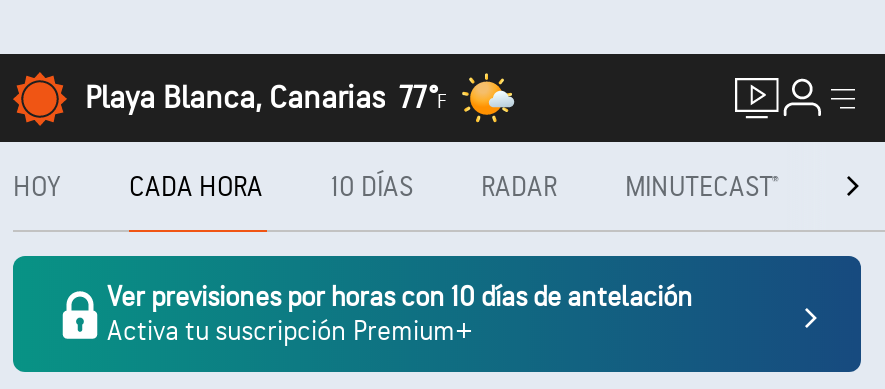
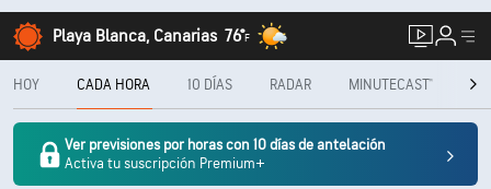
- Playa Blanca, Canarias 77°F
+ Playa Blanca, Canarias 76°F
